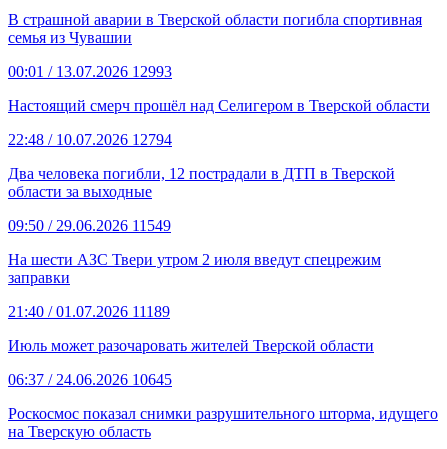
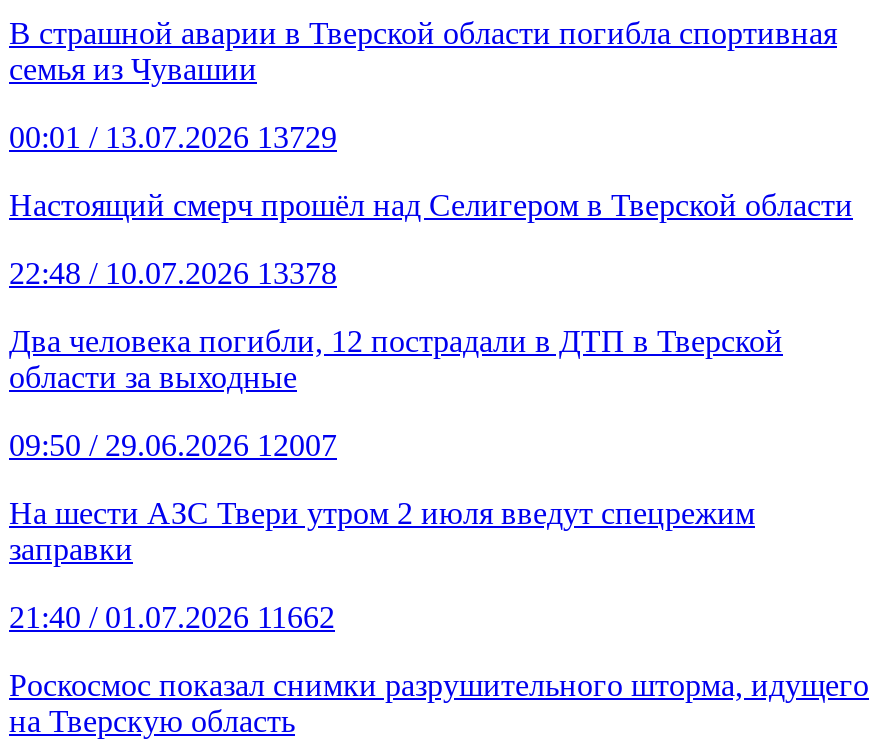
- 00:01 / 13.07.2026 12993
+ 00:01 / 13.07.2026 13729

- 22:48 / 10.07.2026 12794
+ 22:48 / 10.07.2026 13378

- 09:50 / 29.06.2026 11549
+ 09:50 / 29.06.2026 12007

- 21:40 / 01.07.2026 11189
- Июль может разочаровать жителей Тверской области
- 06:37 / 24.06.2026 10645
+ 21:40 / 01.07.2026 11662
